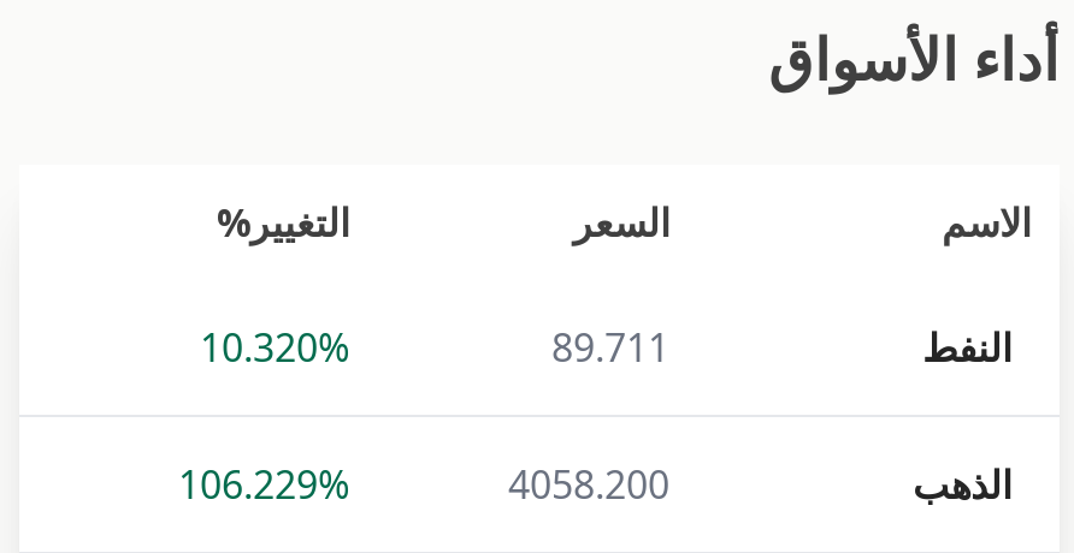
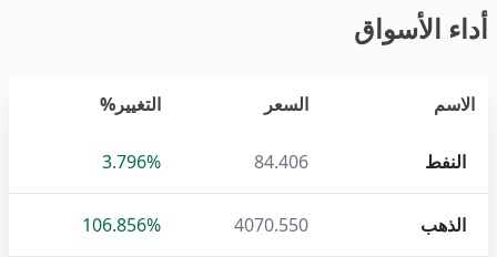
- 10.320%
+ 3.796%

- 89.711
+ 84.406

- 106.229%
+ 106.856%

- 4058.200
+ 4070.550
